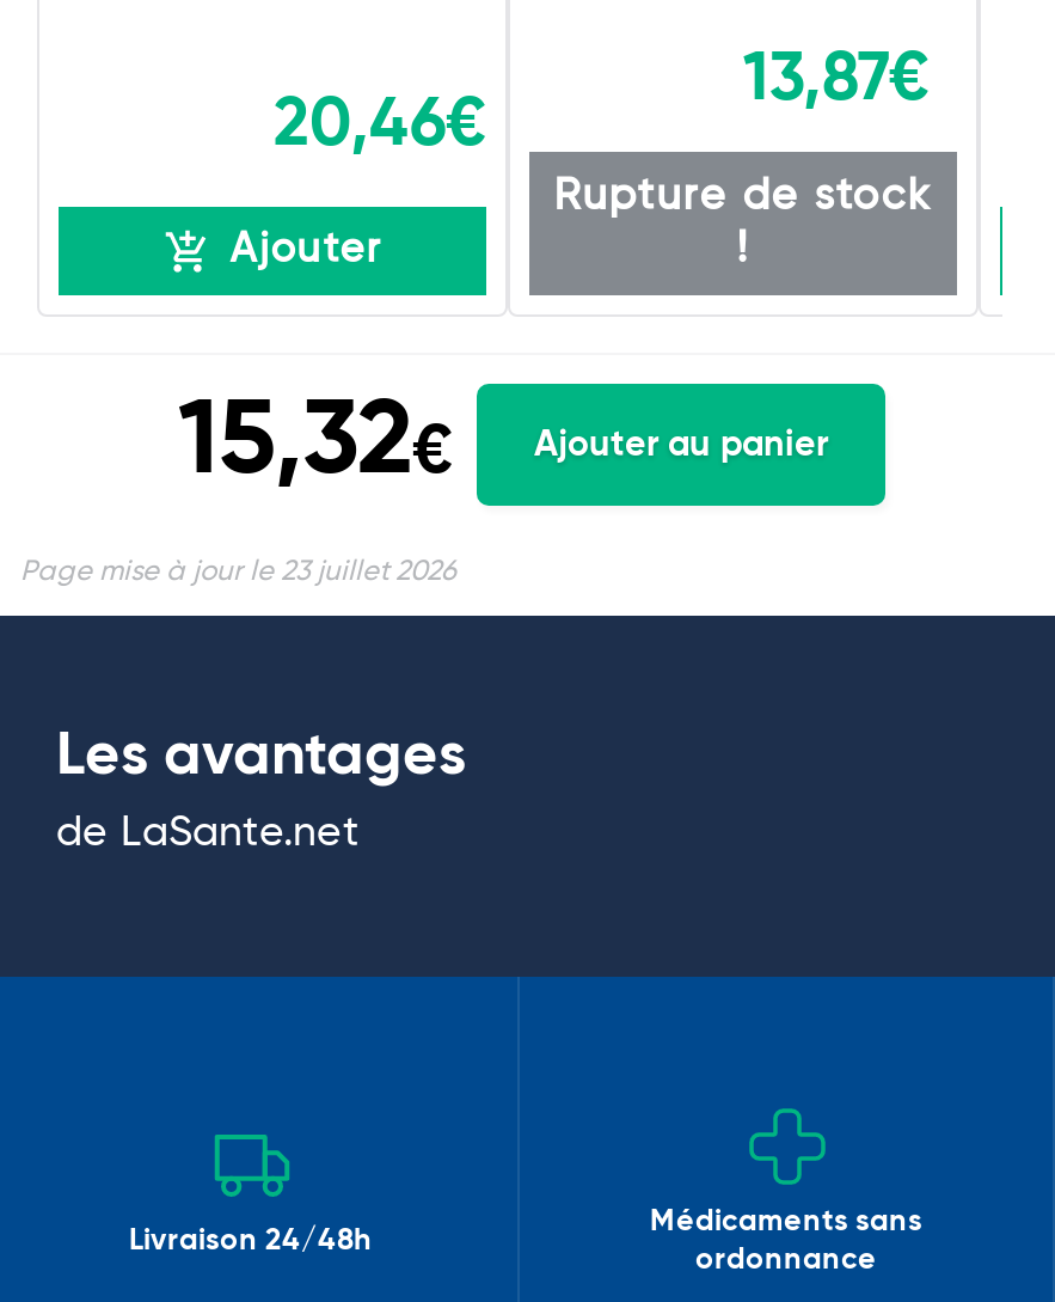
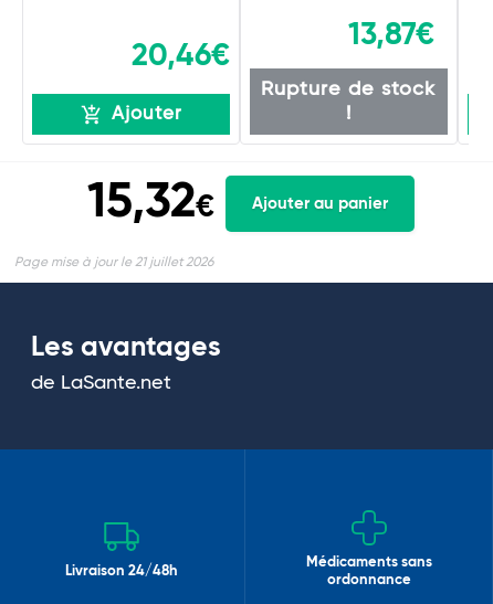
- Page mise à jour le 23 juillet 2026
+ Page mise à jour le 21 juillet 2026
